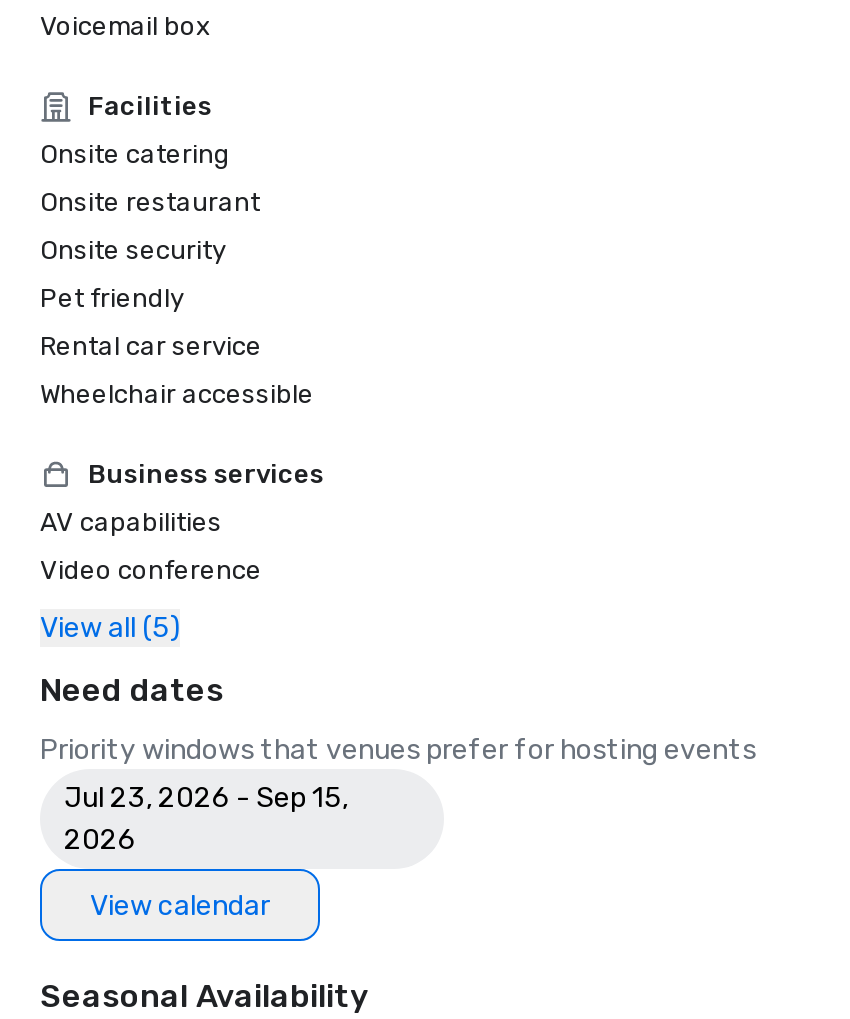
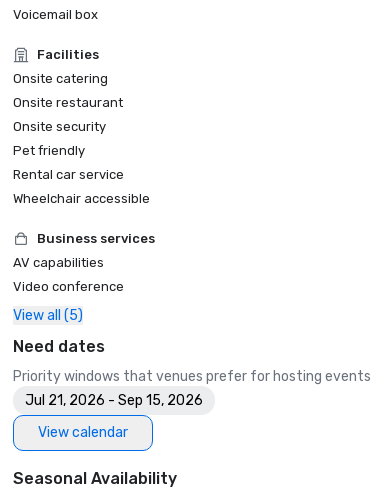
- Jul 23, 2026 - Sep 15,
- 2026
+ Jul 21, 2026 - Sep 15, 2026
